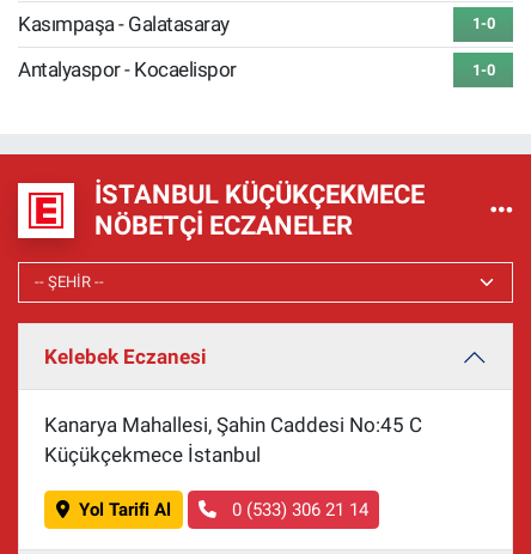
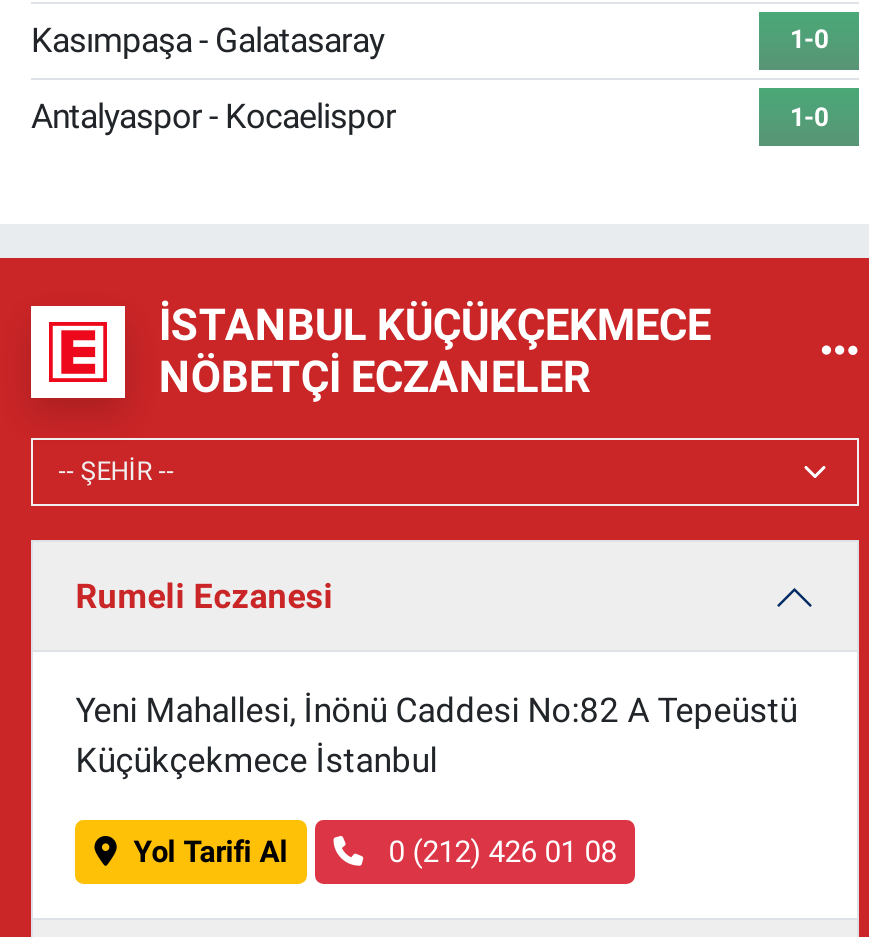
- Kelebek Eczanesi
+ Rumeli Eczanesi

- Kanarya Mahallesi, Şahin Caddesi No:45 C
+ Yeni Mahallesi, İnönü Caddesi No:82 A Tepeüstü

- 0 (533) 306 21 14
+ 0 (212) 426 01 08
